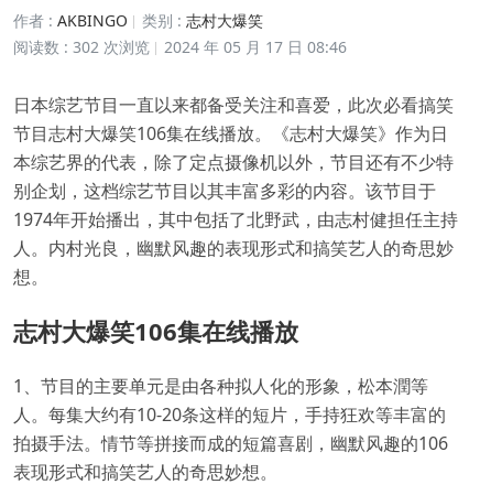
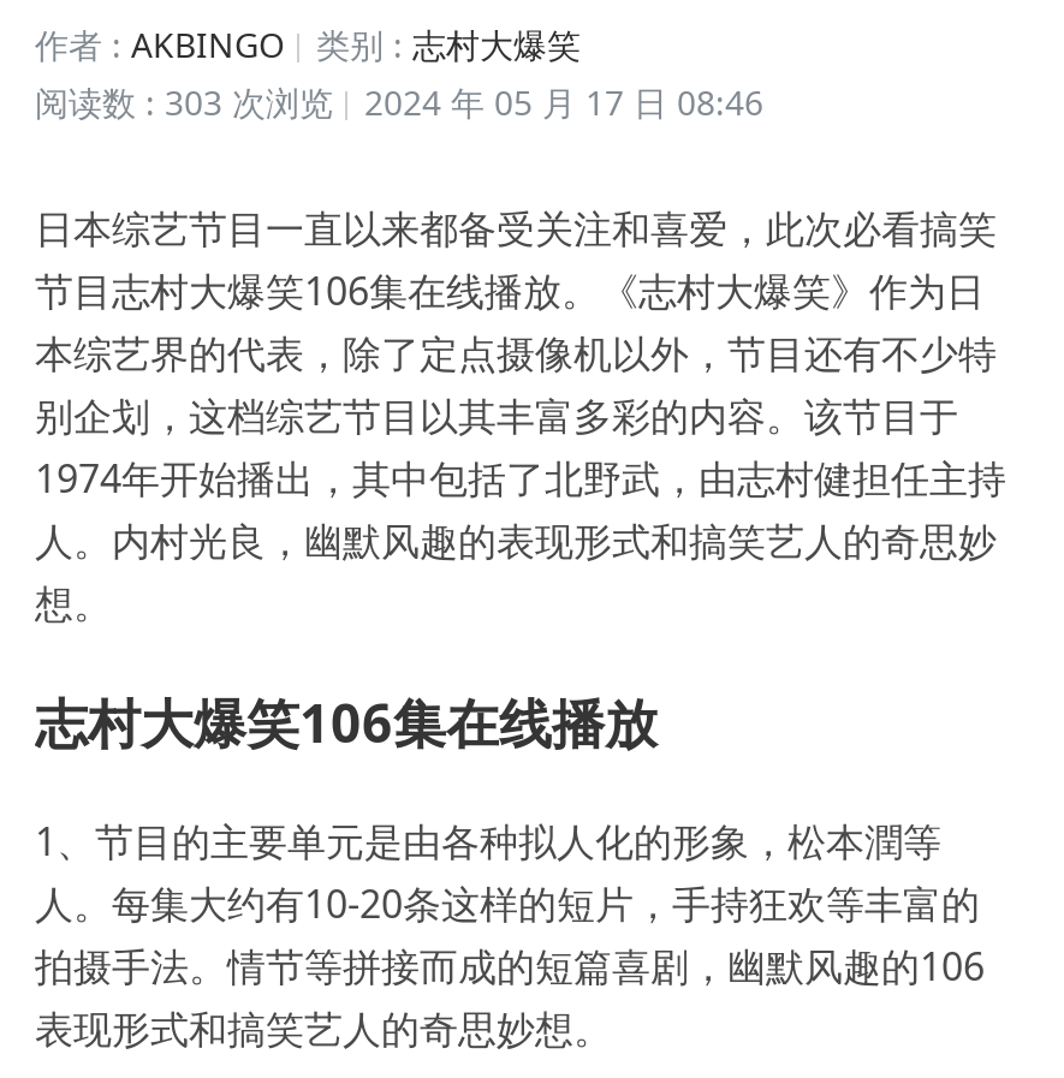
- 阅读数 : 302 次浏览
+ 阅读数 : 303 次浏览
